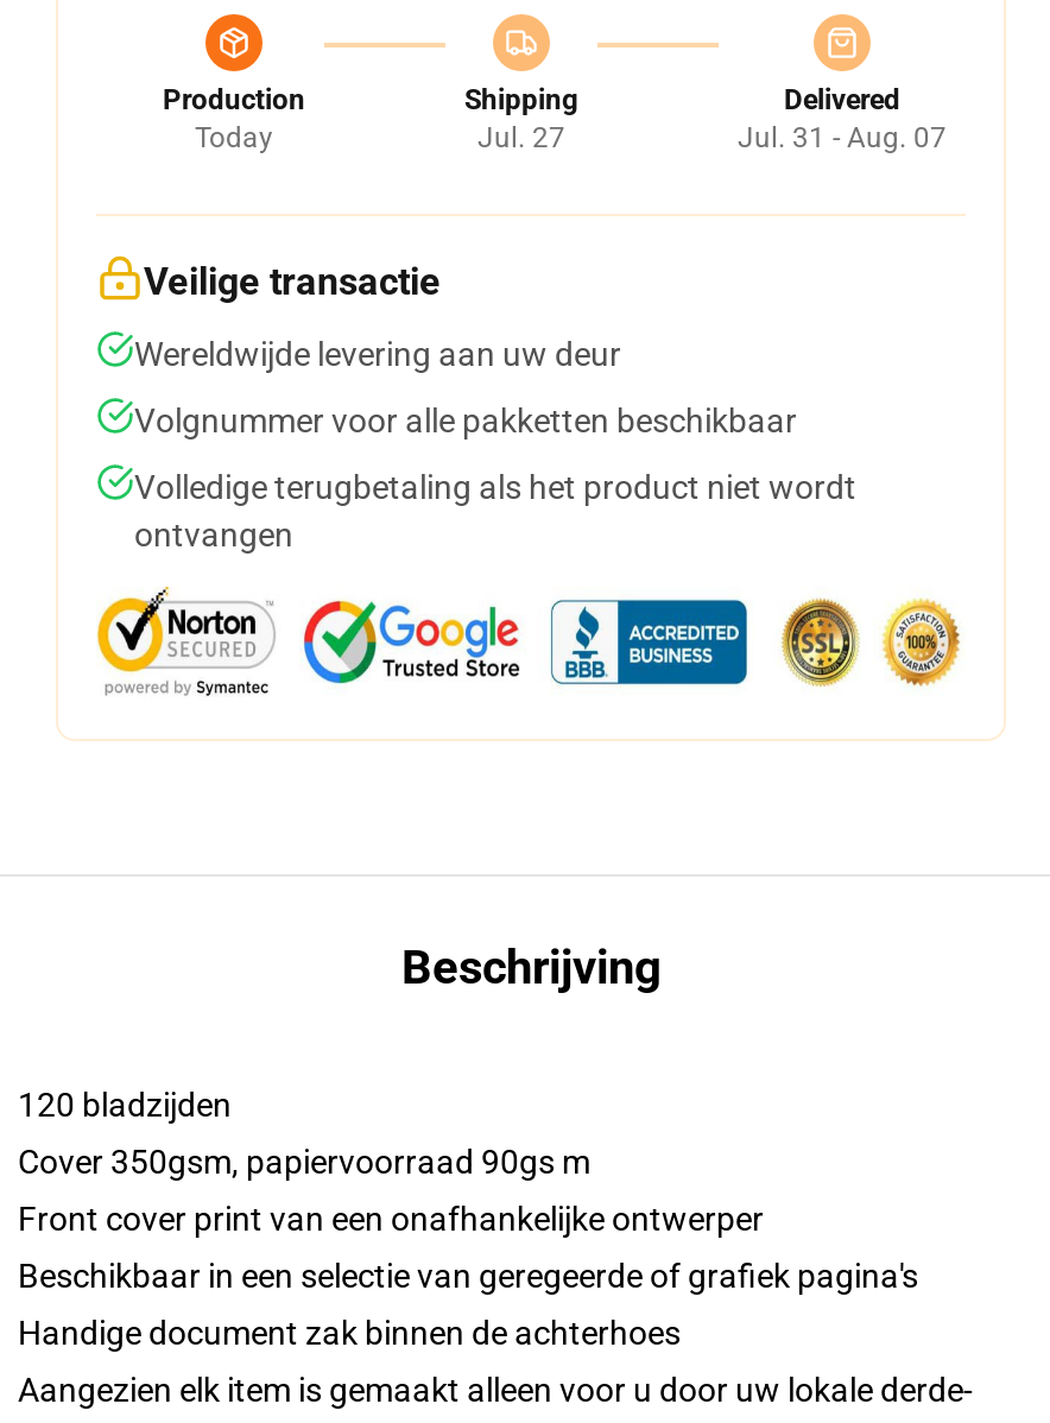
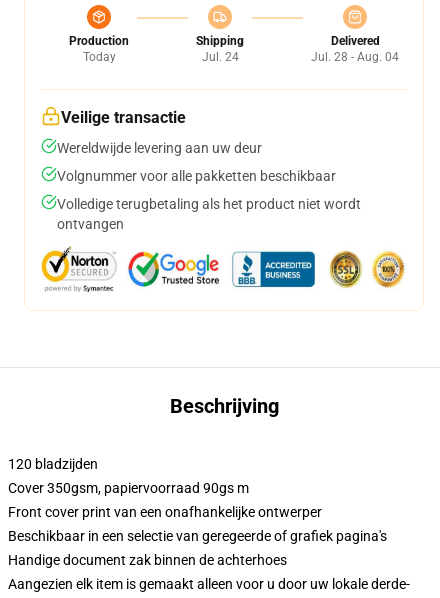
- Jul. 27
+ Jul. 24

- Jul. 31 - Aug. 07
+ Jul. 28 - Aug. 04
